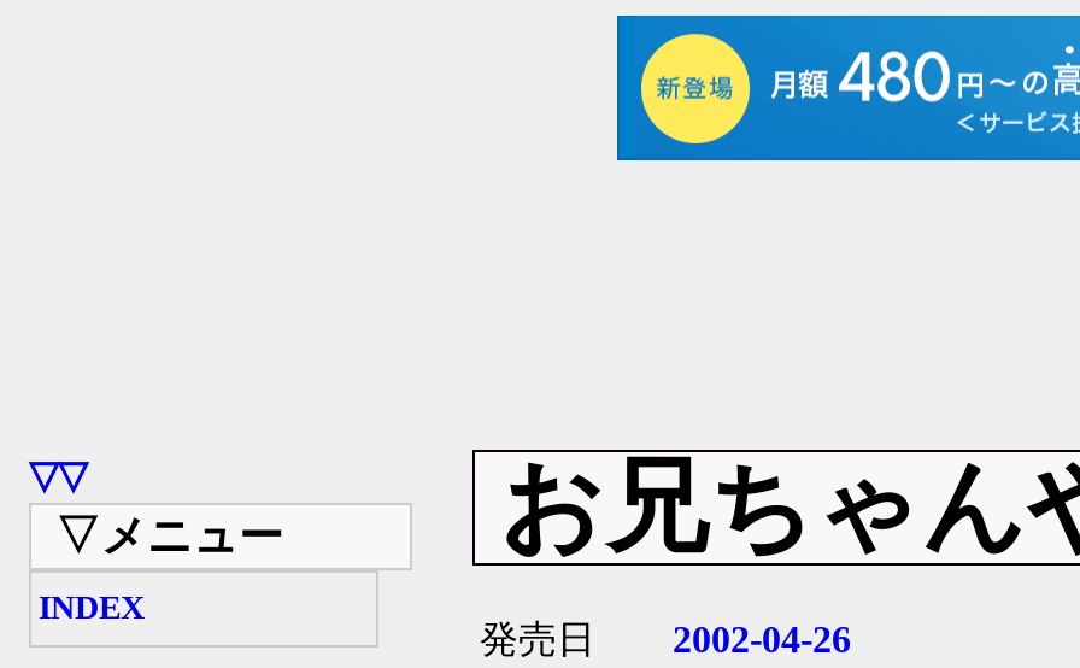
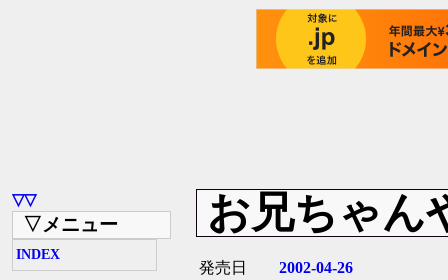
- [image]
+ [image]
